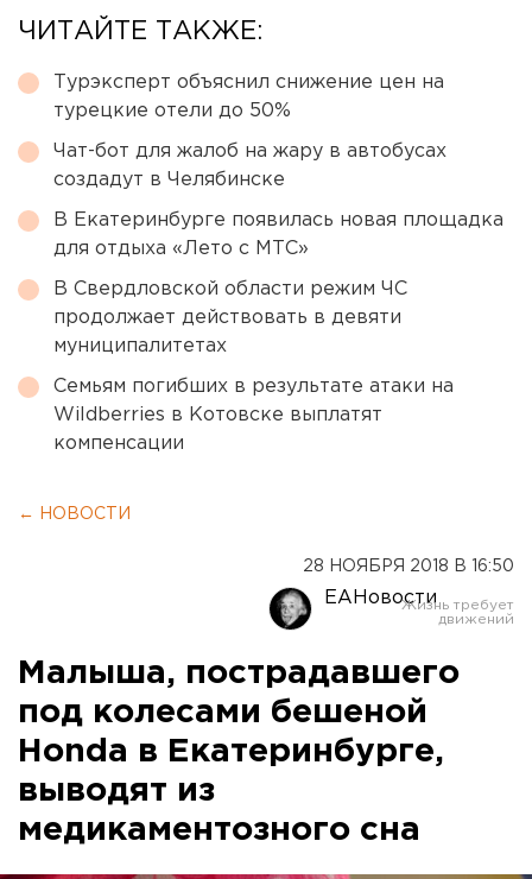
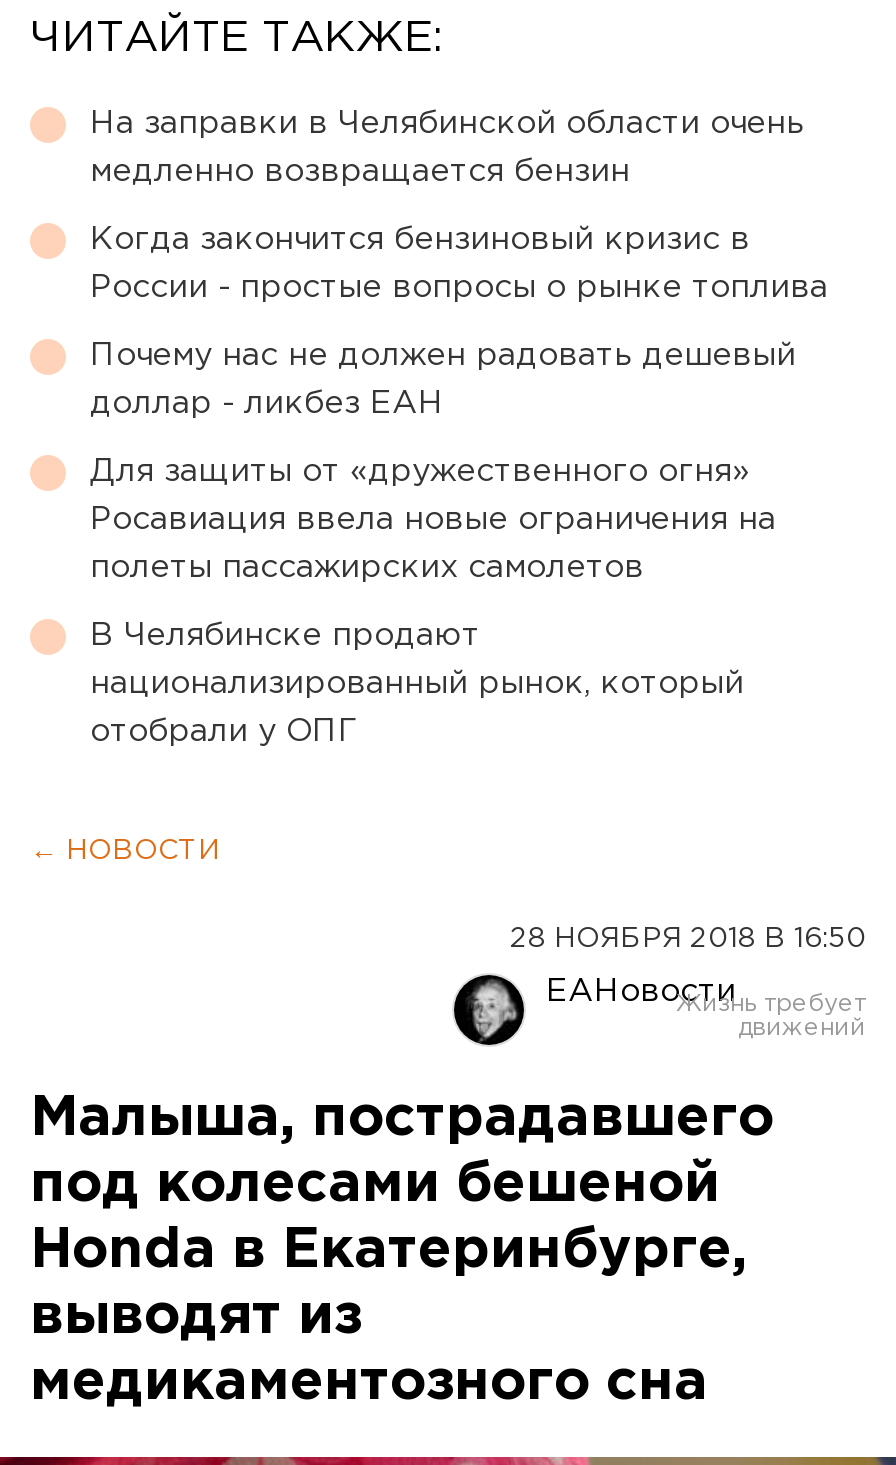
- Турэксперт объяснил снижение цен на
+ На заправки в Челябинской области очень

- турецкие отели до 50%
+ медленно возвращается бензин

- Чат-бот для жалоб на жару в автобусах
+ Когда закончится бензиновый кризис в

- создадут в Челябинске
+ России - простые вопросы о рынке топлива

- В Екатеринбурге появилась новая площадка
+ Почему нас не должен радовать дешевый

- для отдыха «Лето с МТС»
+ доллар - ликбез ЕАН

- В Свердловской области режим ЧС
+ Для защиты от «дружественного огня»

- продолжает действовать в девяти
+ Росавиация ввела новые ограничения на

- муниципалитетах
+ полеты пассажирских самолетов

- Семьям погибших в результате атаки на
+ В Челябинске продают

- Wildberries в Котовске выплатят
+ национализированный рынок, который

- компенсации
+ отобрали у ОПГ
